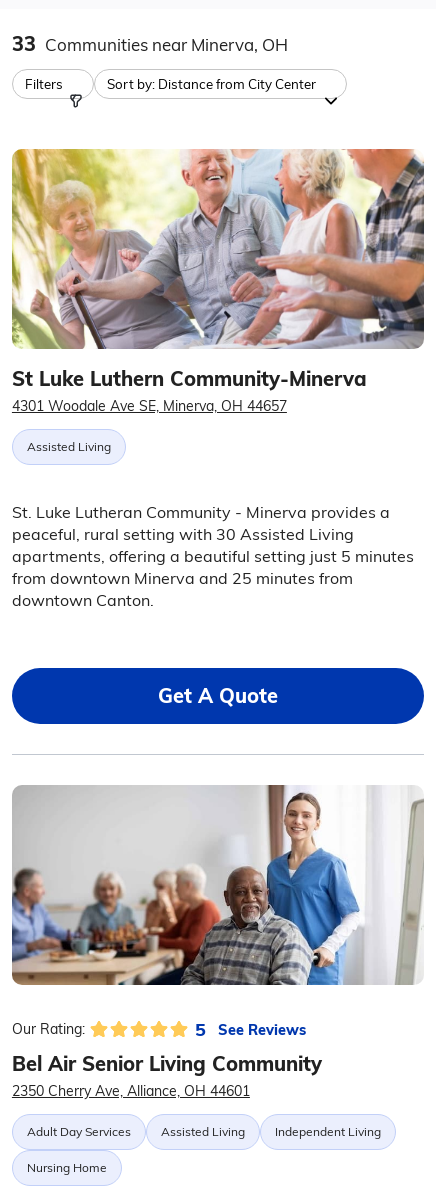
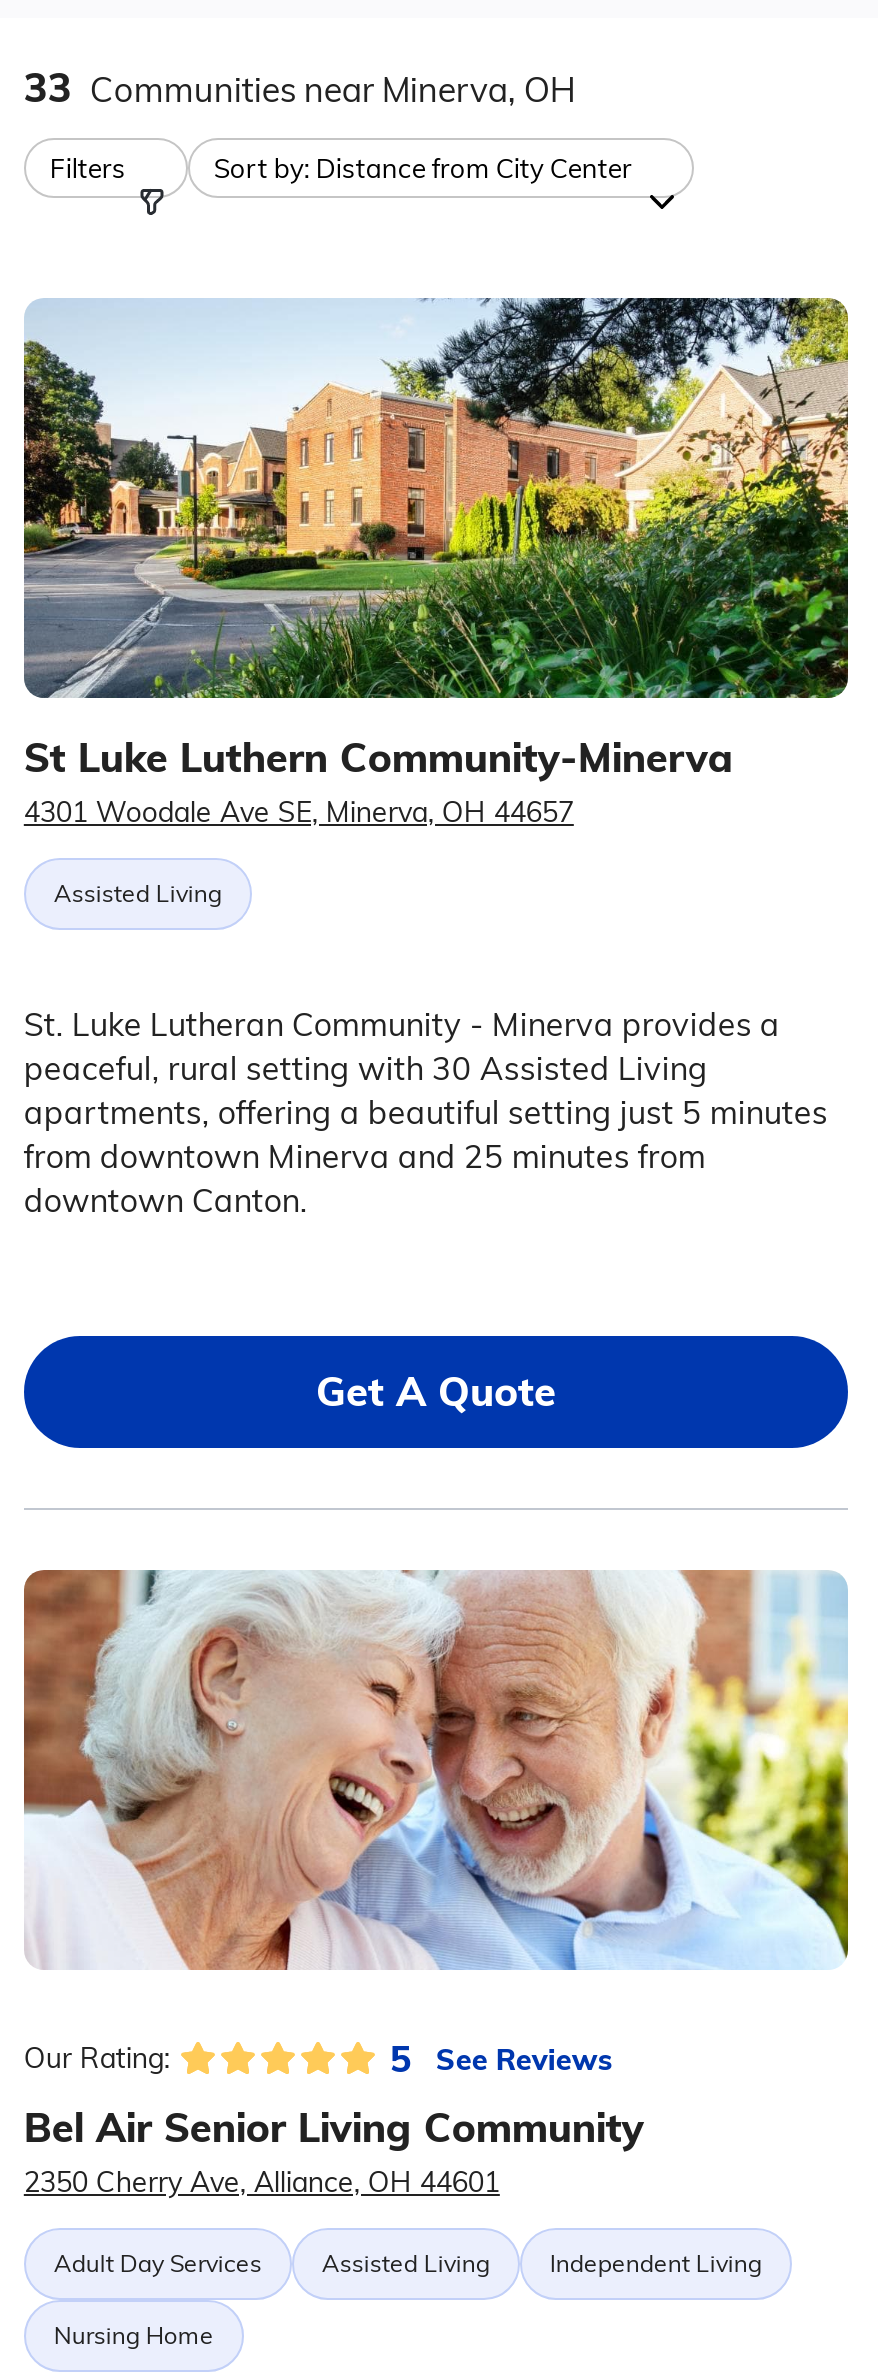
- [image]
+ [image]

- [image]
+ [image]
